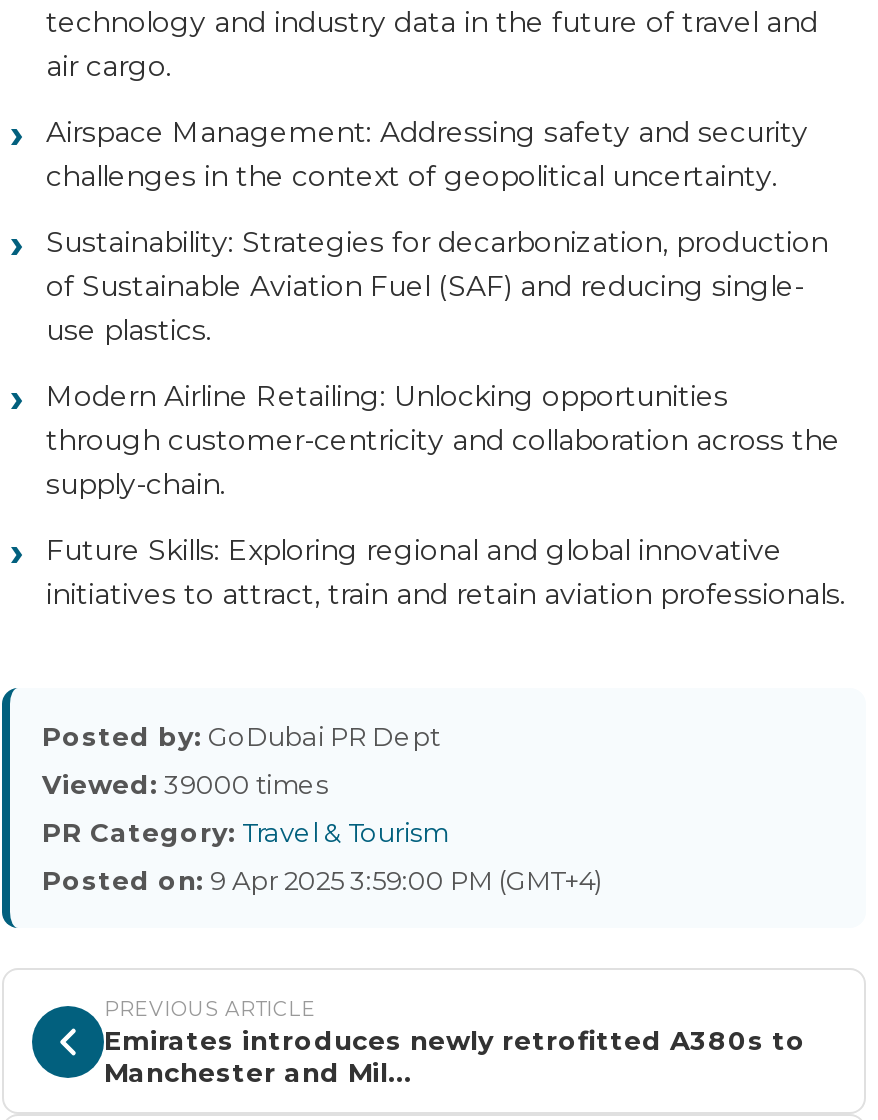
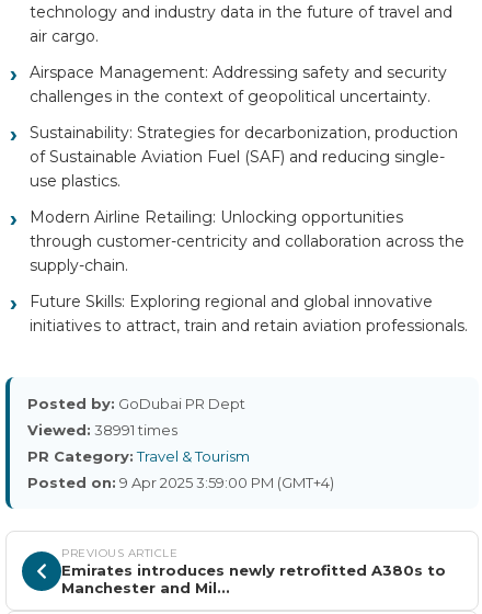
- Viewed: 39000 times
+ Viewed: 38991 times
